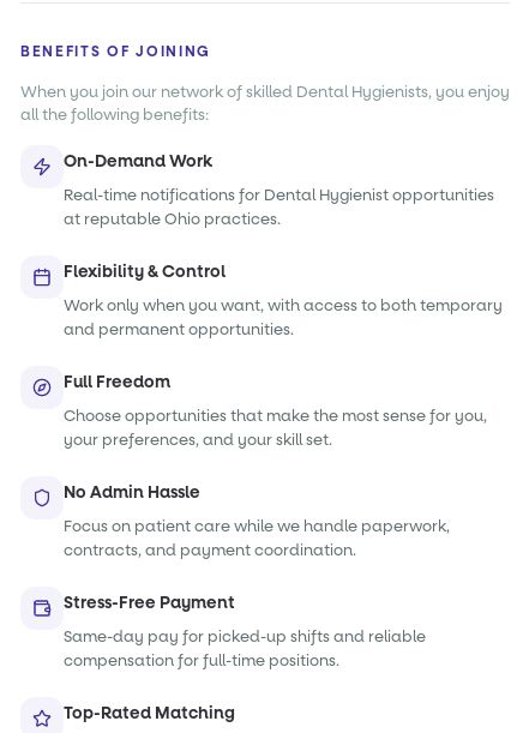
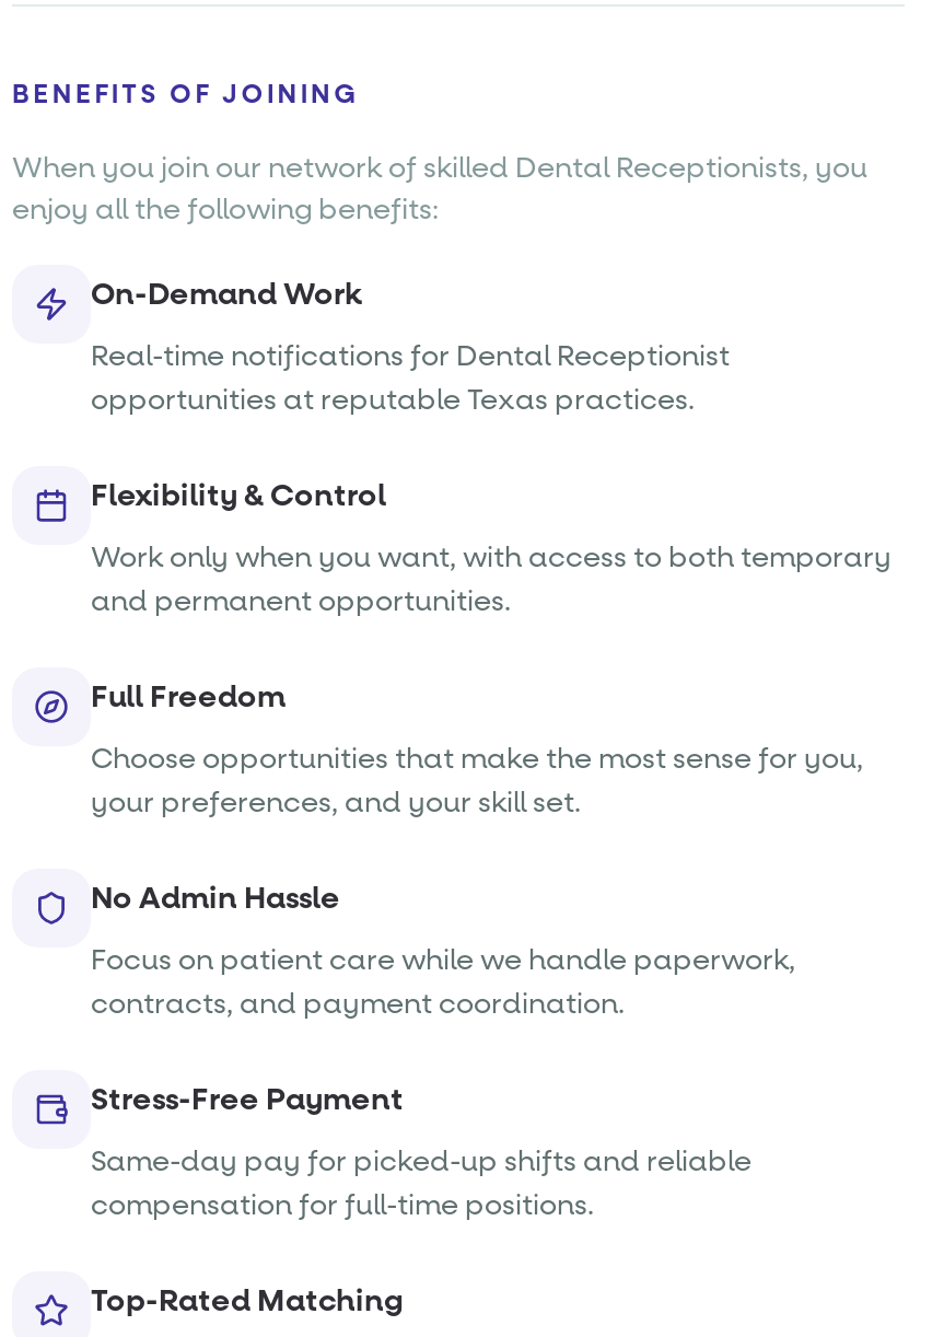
- When you join our network of skilled Dental Hygienists, you enjoy
- all the following benefits:
+ When you join our network of skilled Dental Receptionists, you
+ enjoy all the following benefits:

- Real-time notifications for Dental Hygienist opportunities
- at reputable Ohio practices.
+ Real-time notifications for Dental Receptionist
+ opportunities at reputable Texas practices.
